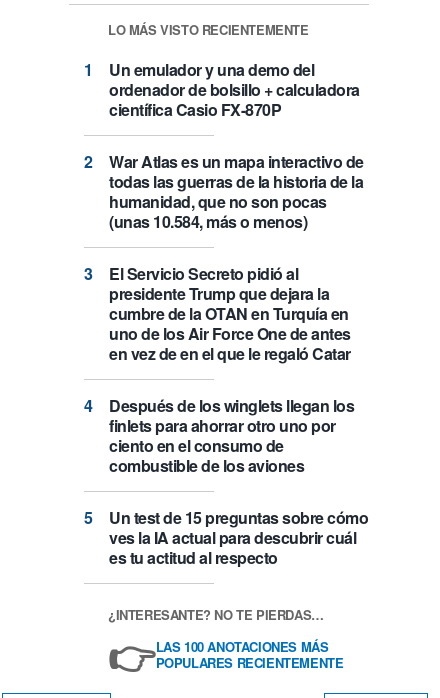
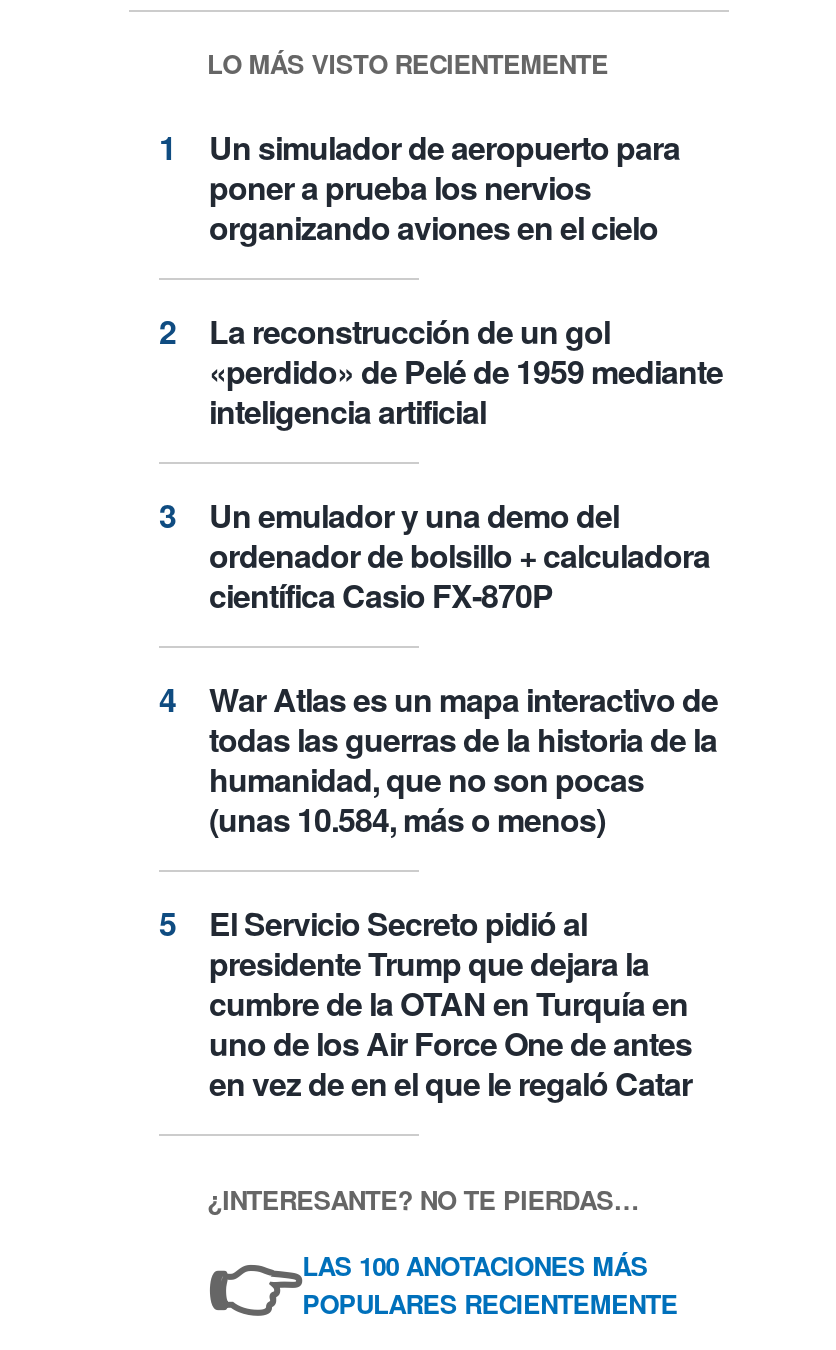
+ Un simulador de aeropuerto para
+ poner a prueba los nervios
+ organizando aviones en el cielo
+ La reconstrucción de un gol
+ «perdido» de Pelé de 1959 mediante
+ inteligencia artificial

moved down: Un emulador y una demo del | ordenador de bolsillo + calculadora | científica Casio FX-870P | ... | uno de los Air Force One de antes | en vez de en el que le regaló Catar

- Después de los winglets llegan los
- finlets para ahorrar otro uno por
- ciento en el consumo de
- combustible de los aviones
- Un test de 15 preguntas sobre cómo
- ves la IA actual para descubrir cuál
- es tu actitud al respecto
